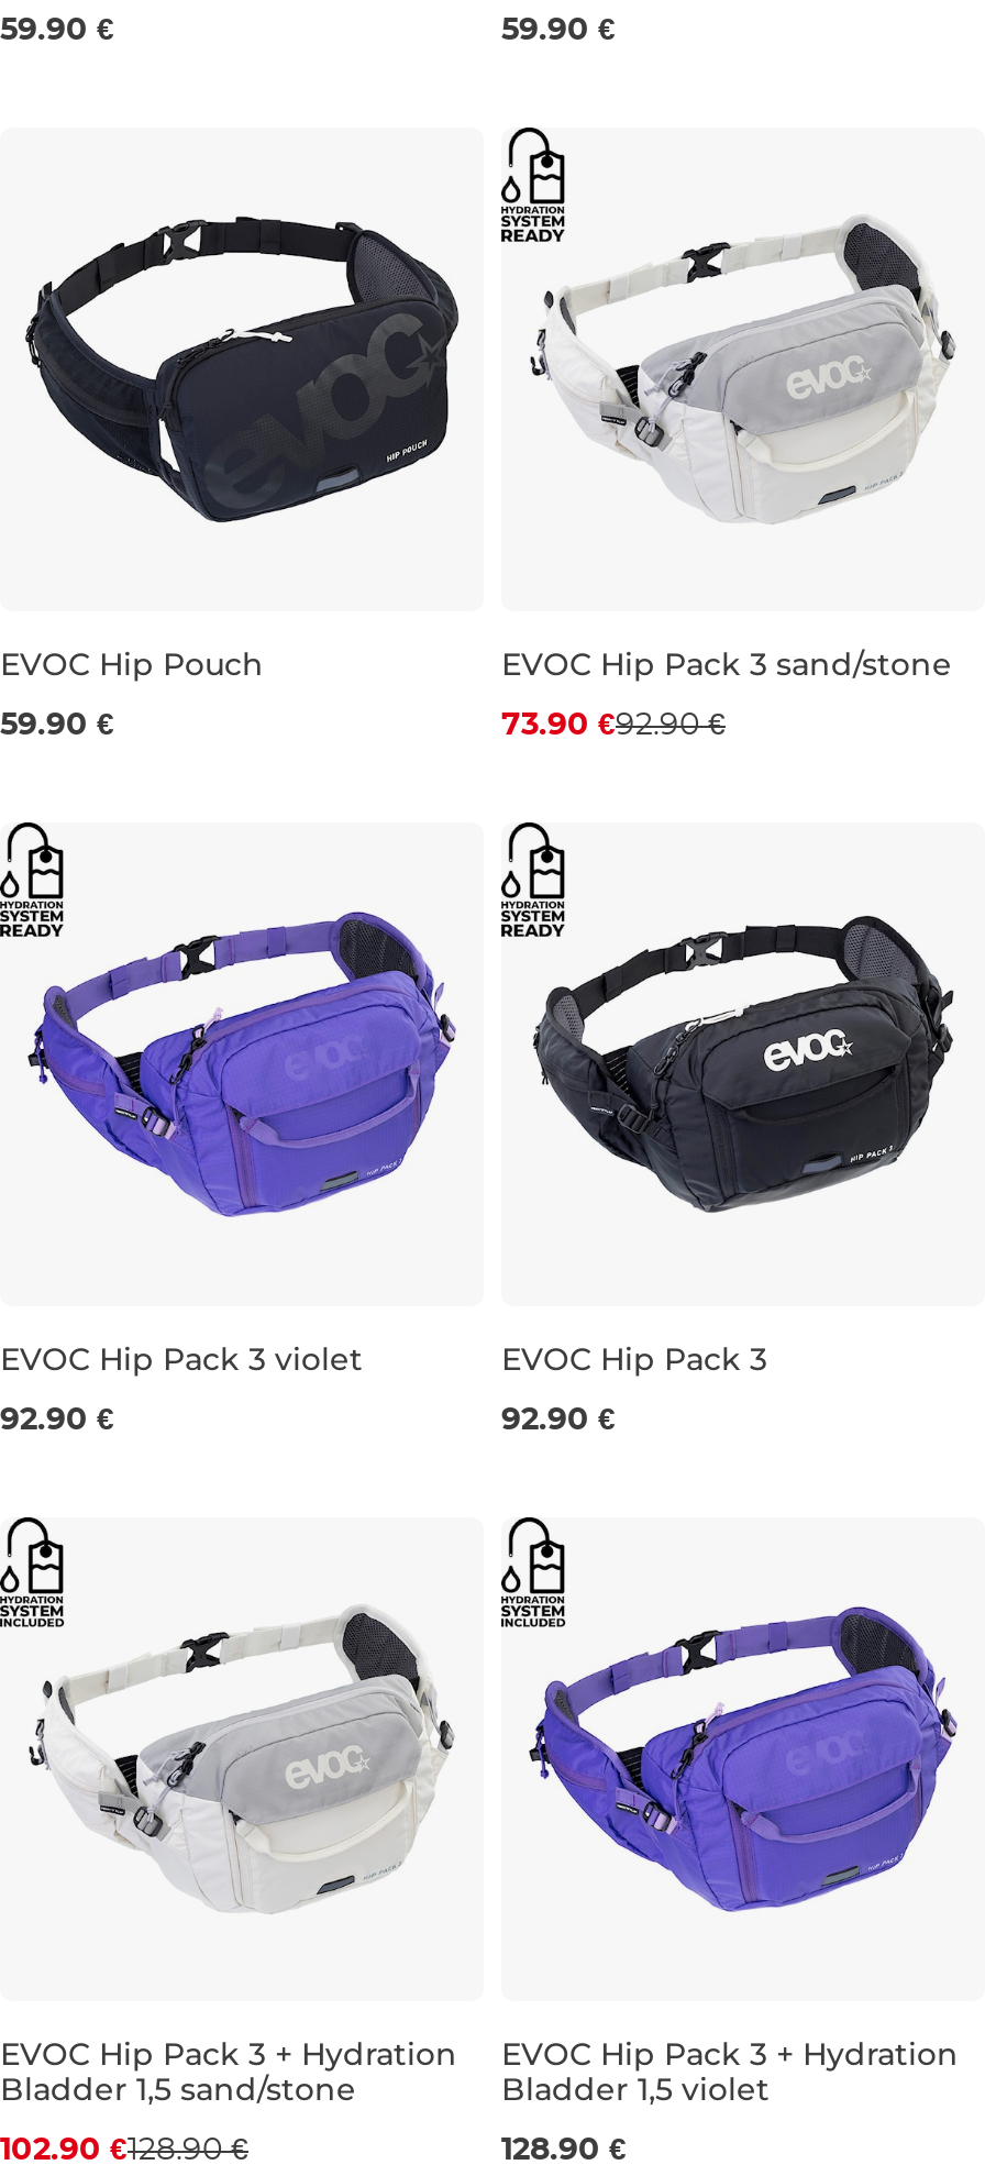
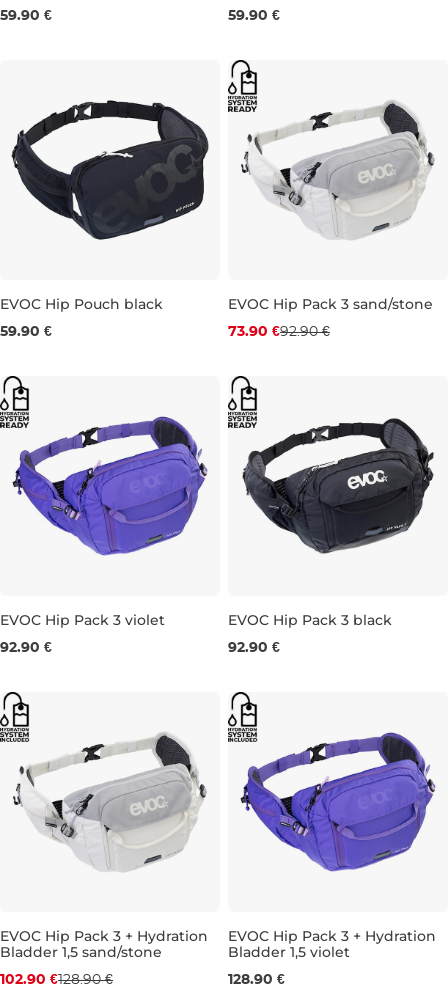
- EVOC Hip Pouch
+ EVOC Hip Pouch black

- EVOC Hip Pack 3
+ EVOC Hip Pack 3 black
